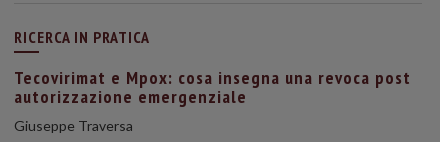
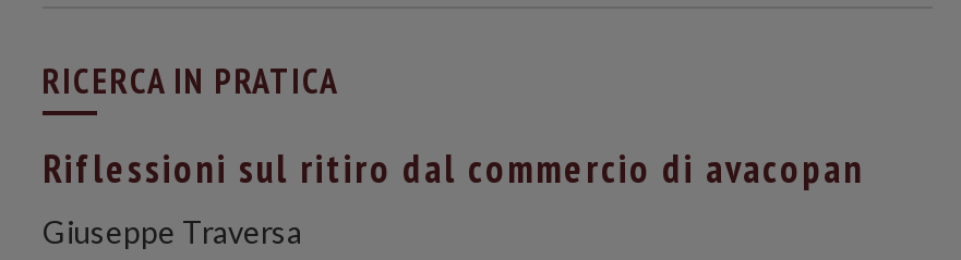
- Tecovirimat e Mpox: cosa insegna una revoca post
- autorizzazione emergenziale
+ Riflessioni sul ritiro dal commercio di avacopan
